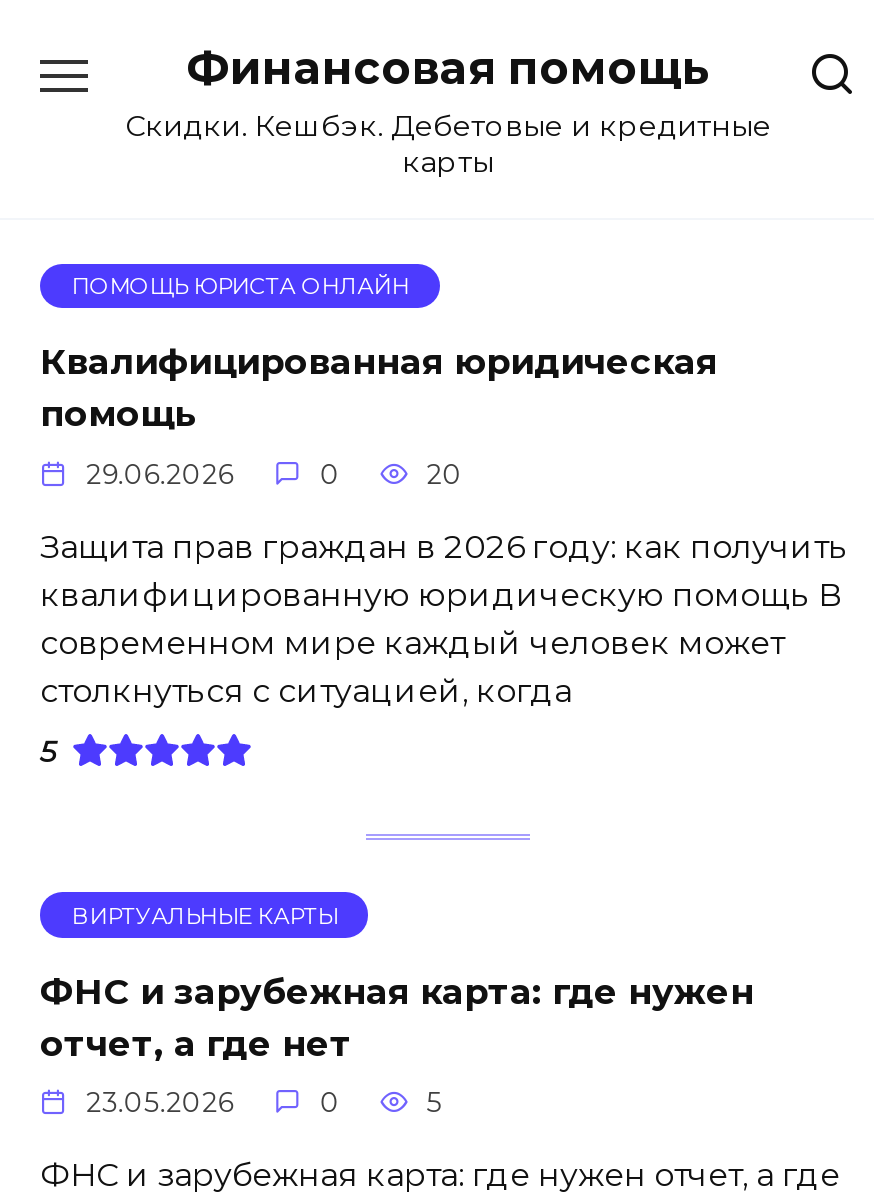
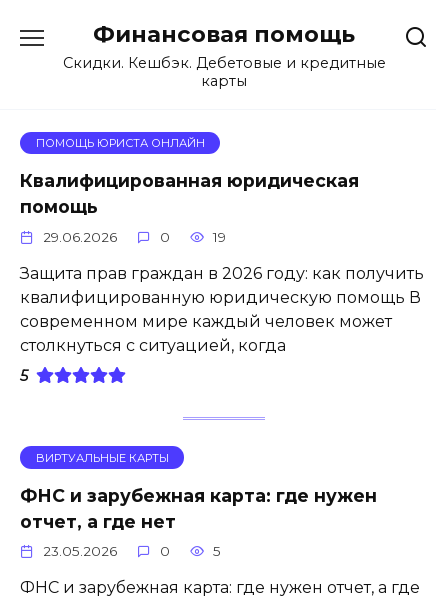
- 20
+ 19
